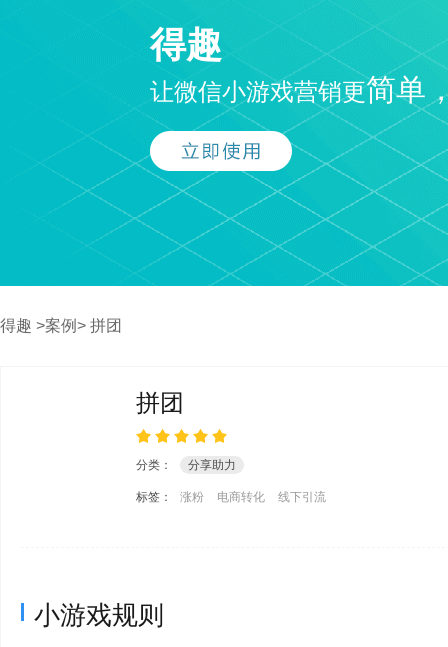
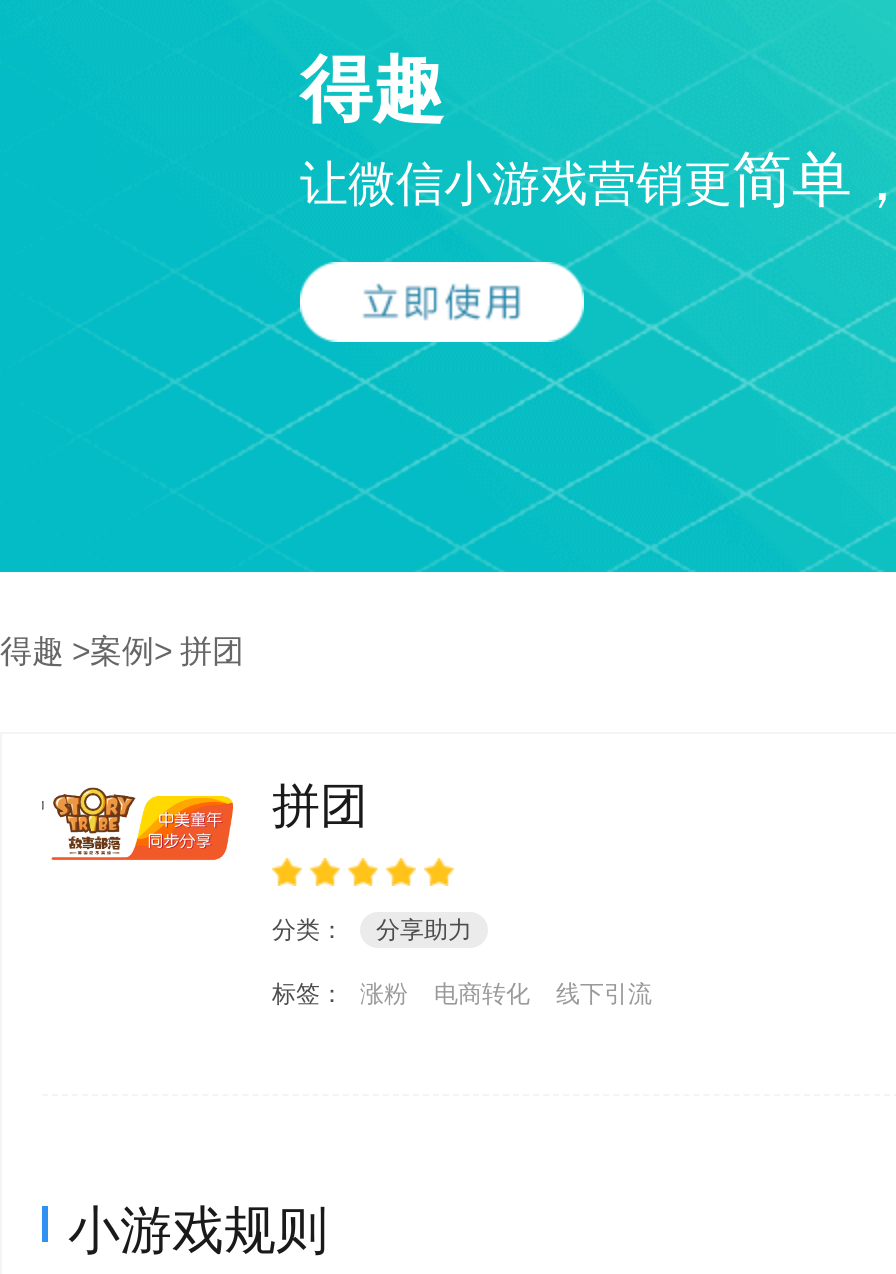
+ [image]
